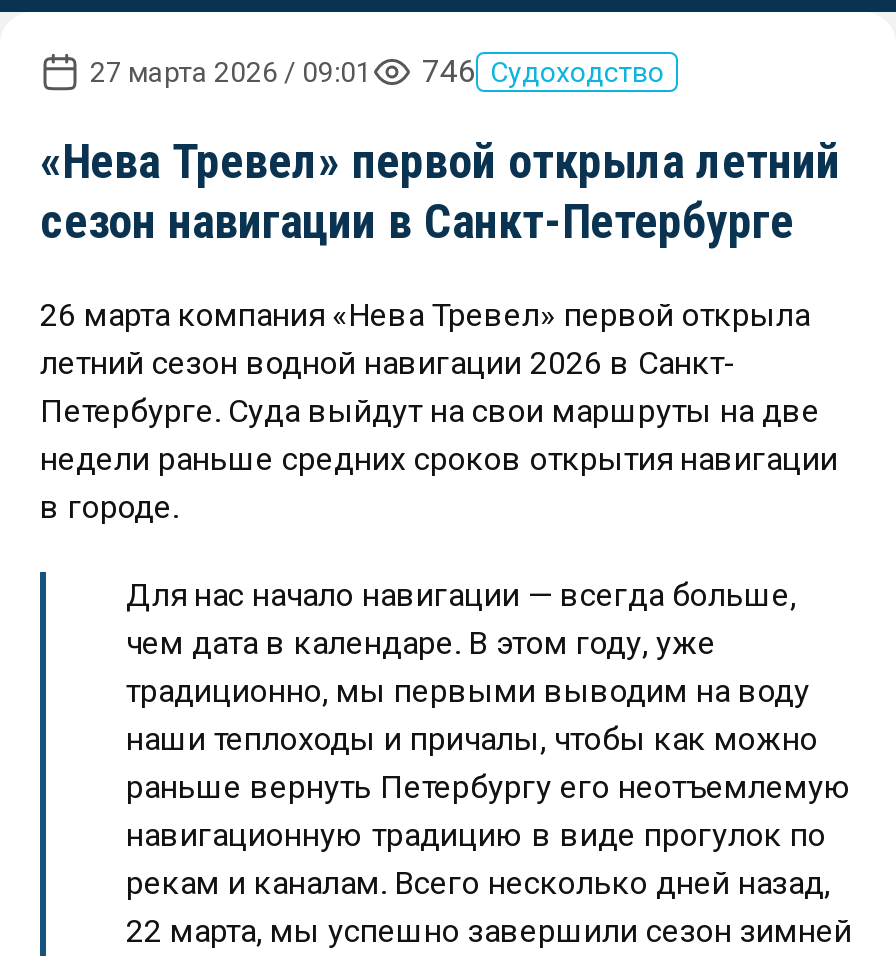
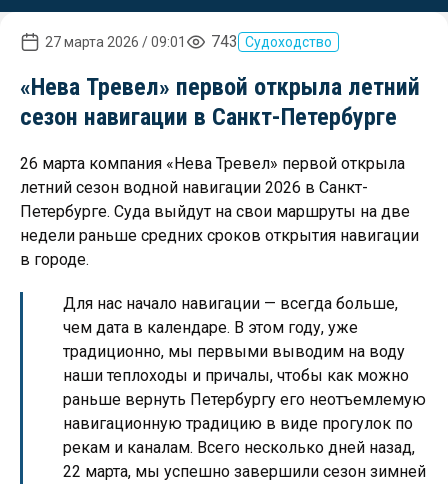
- 746 Судоходство
+ 743 Судоходство
